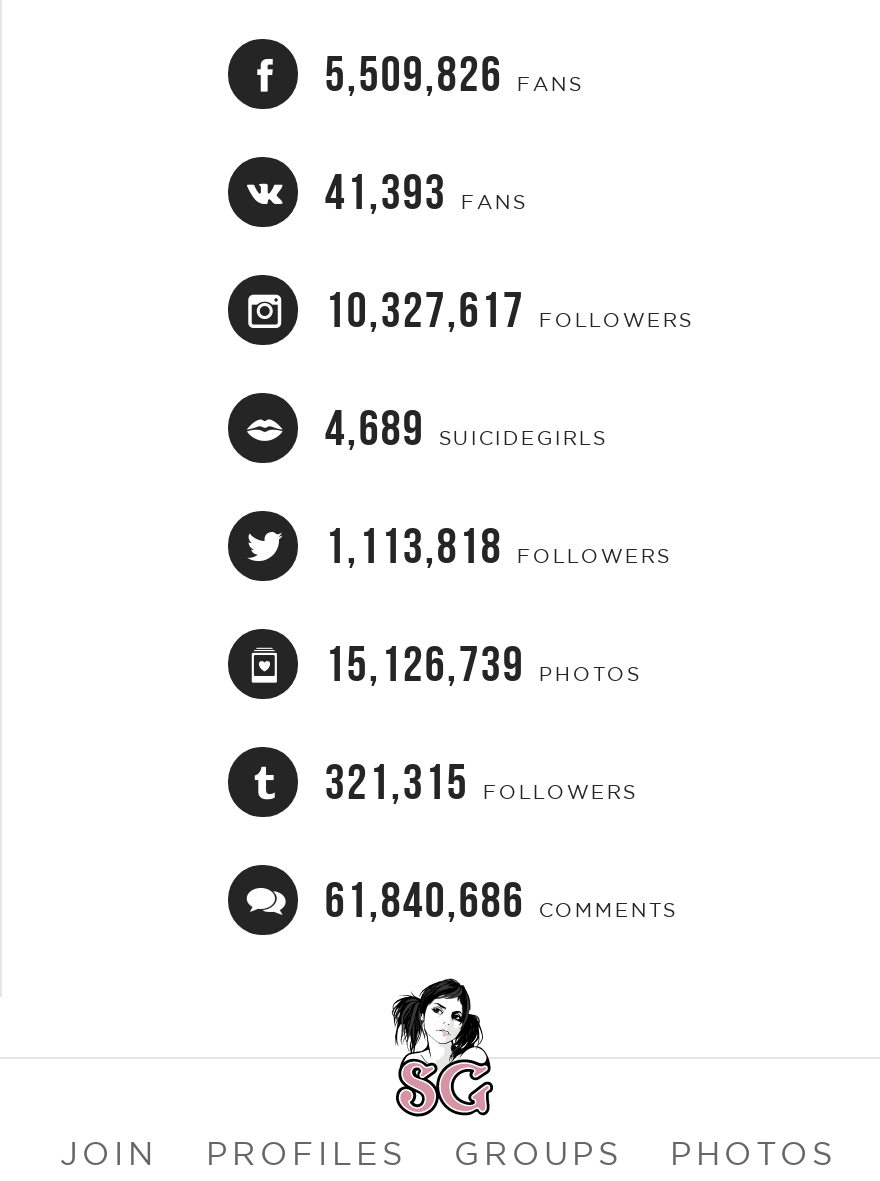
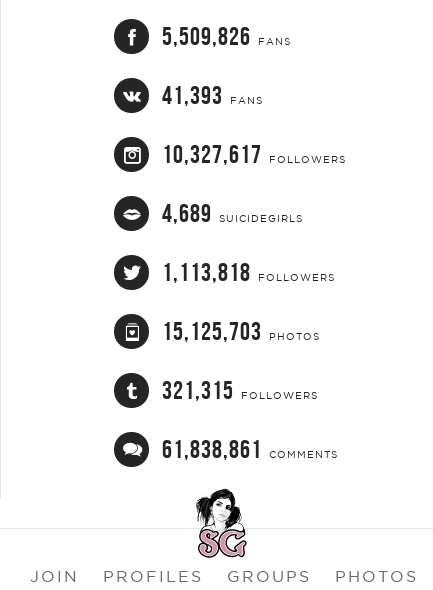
- 15,126,739 PHOTOS
+ 15,125,703 PHOTOS

- 61,840,686 COMMENTS
+ 61,838,861 COMMENTS
